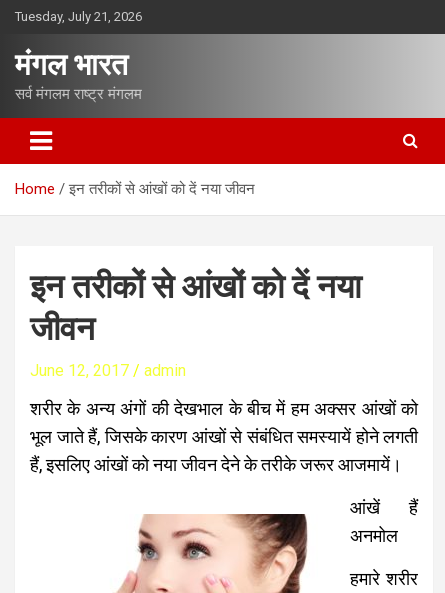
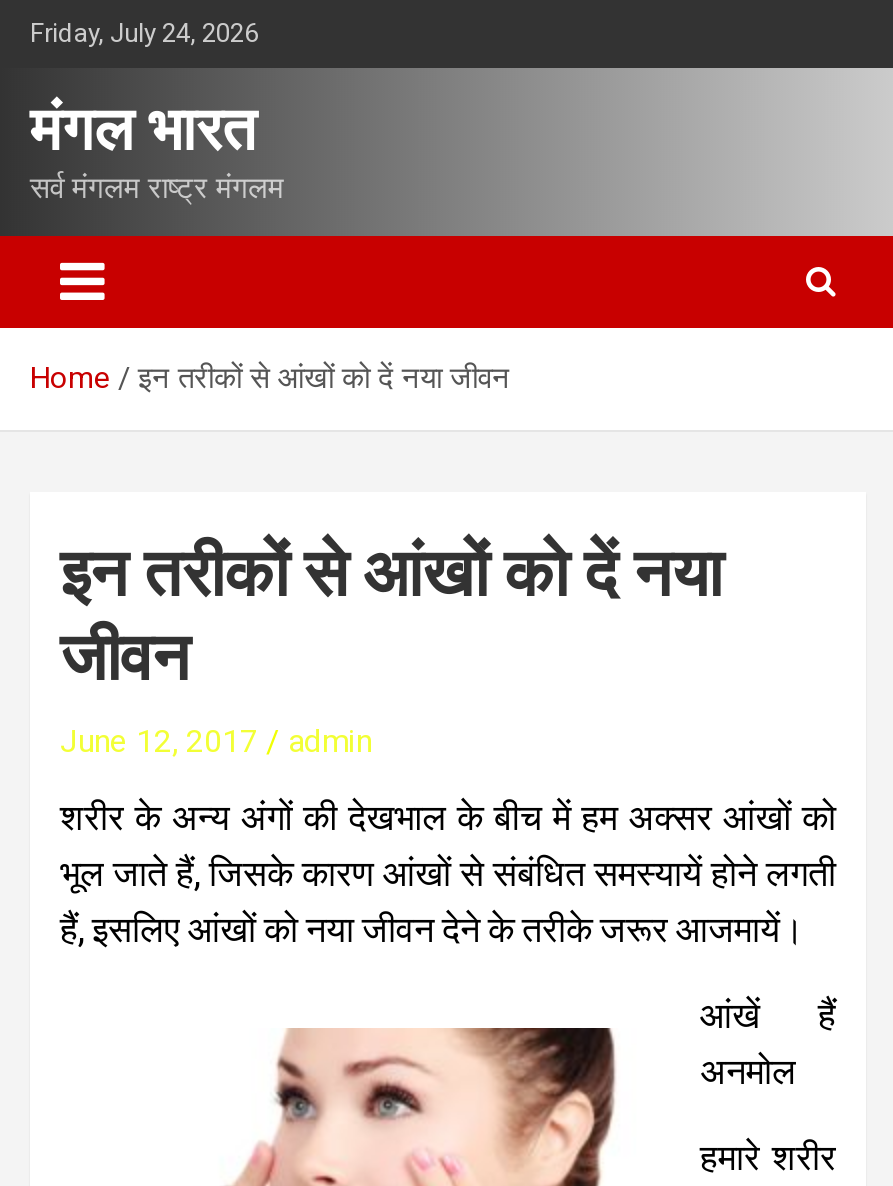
- Tuesday, July 21, 2026
+ Friday, July 24, 2026
